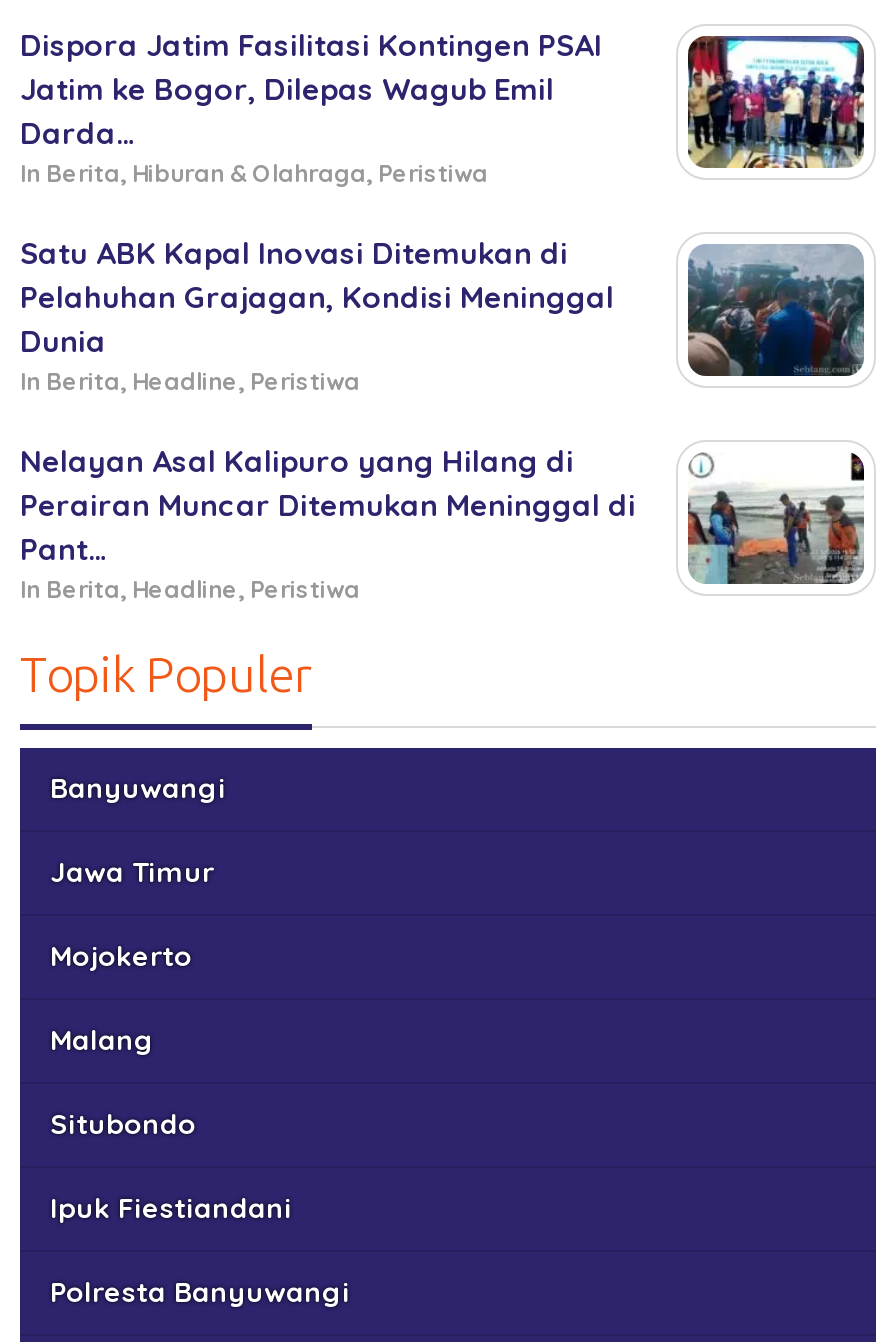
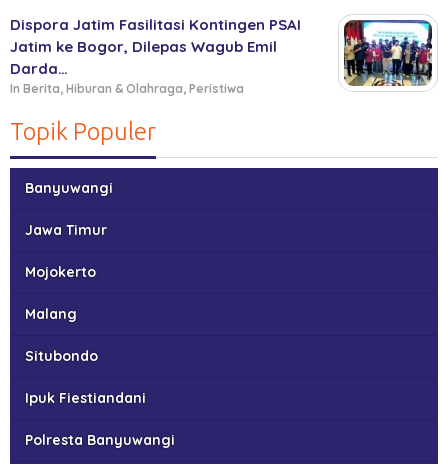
- [image]
- Satu ABK Kapal Inovasi Ditemukan di
- Pelahuhan Grajagan, Kondisi Meninggal
- Dunia
- In Berita, Headline, Peristiwa
- Nelayan Asal Kalipuro yang Hilang di
- Perairan Muncar Ditemukan Meninggal di
- Pant…
- In Berita, Headline, Peristiwa

- [image]
